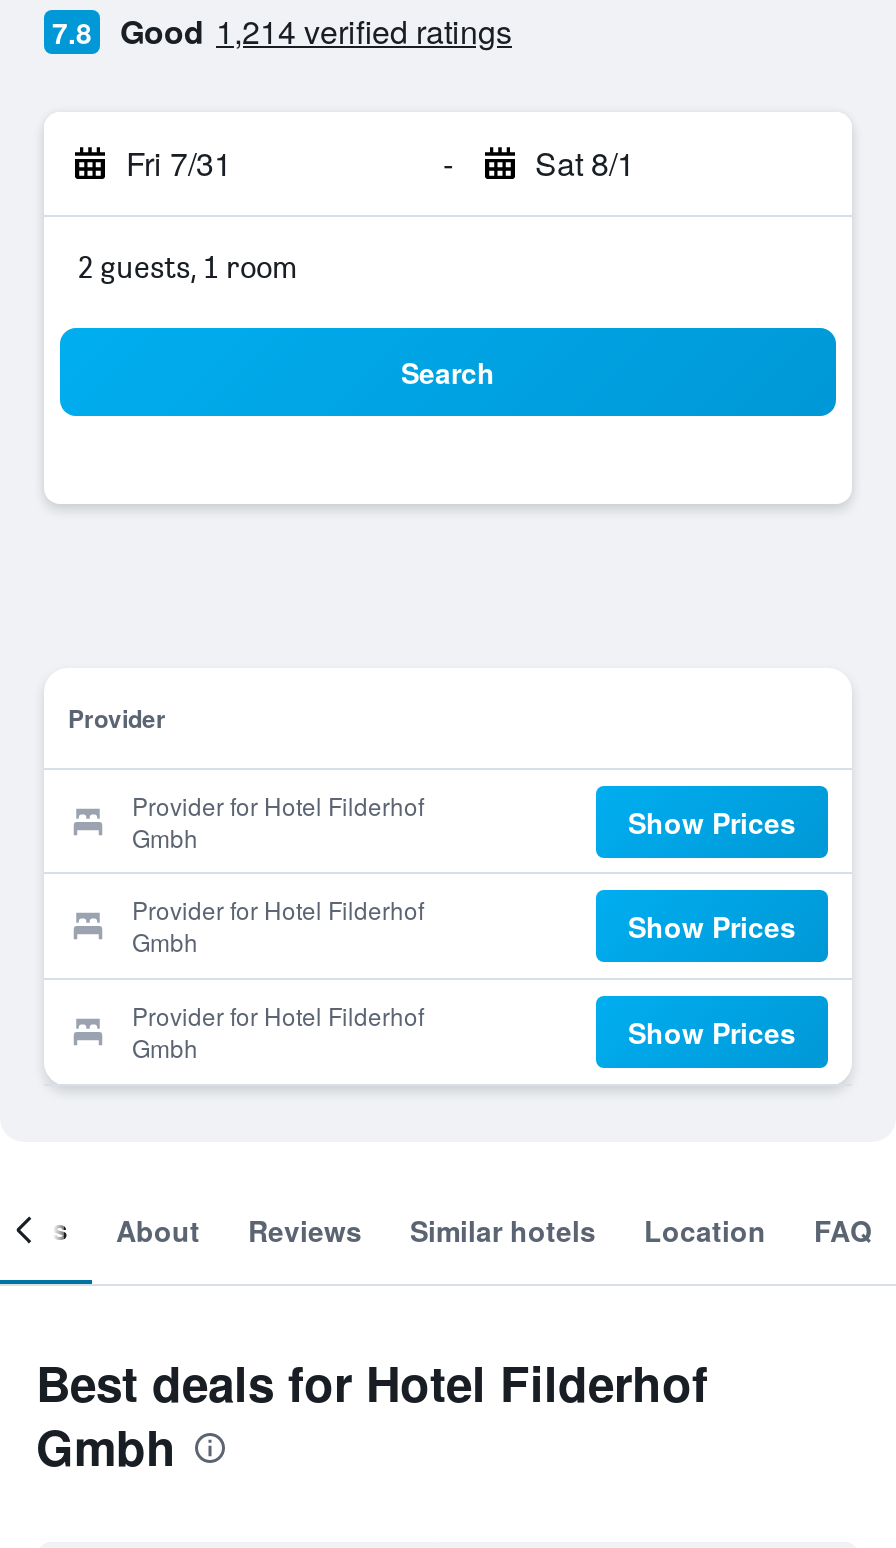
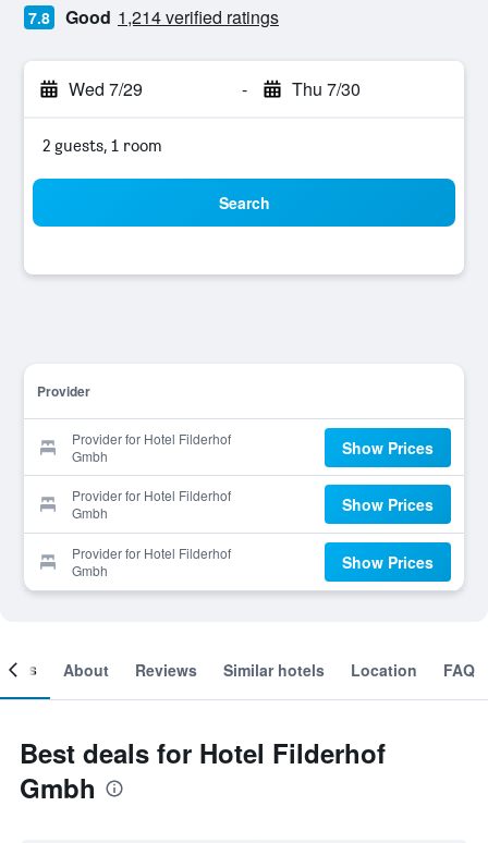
- Fri 7/31
+ Wed 7/29

- Sat 8/1
+ Thu 7/30
